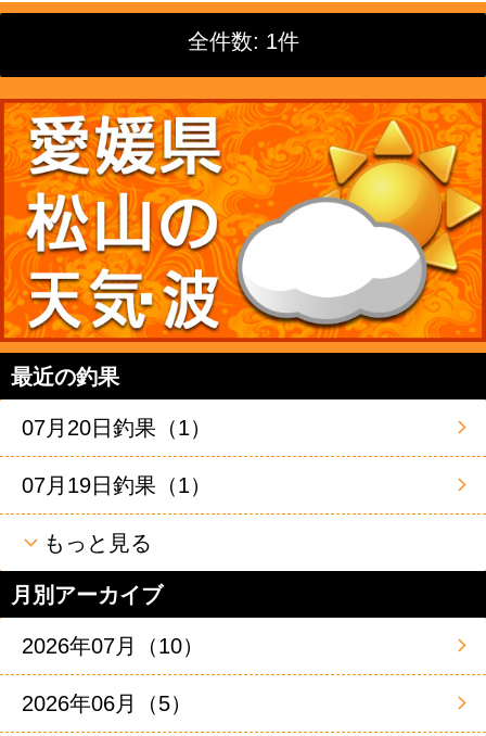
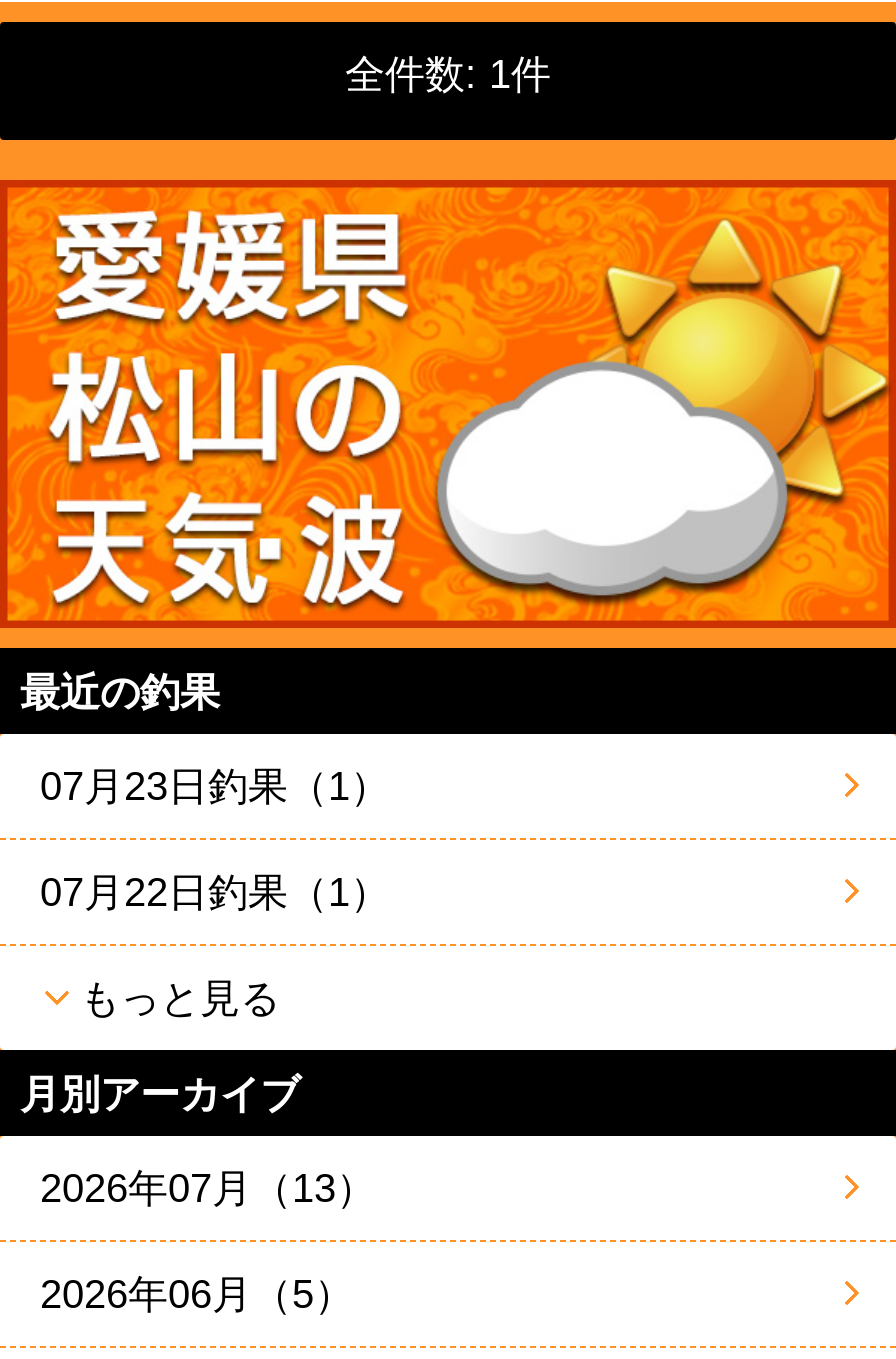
- 07月20日釣果（1）
+ 07月23日釣果（1）

- 07月19日釣果（1）
+ 07月22日釣果（1）

- 2026年07月（10）
+ 2026年07月（13）
